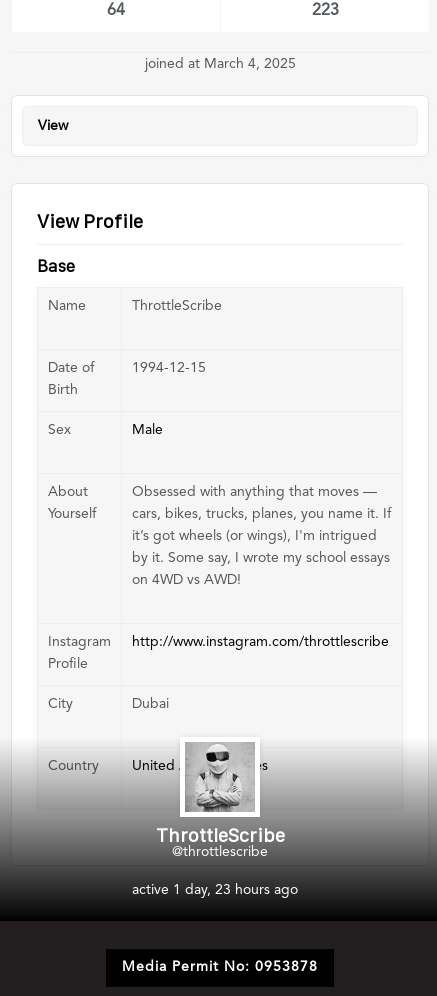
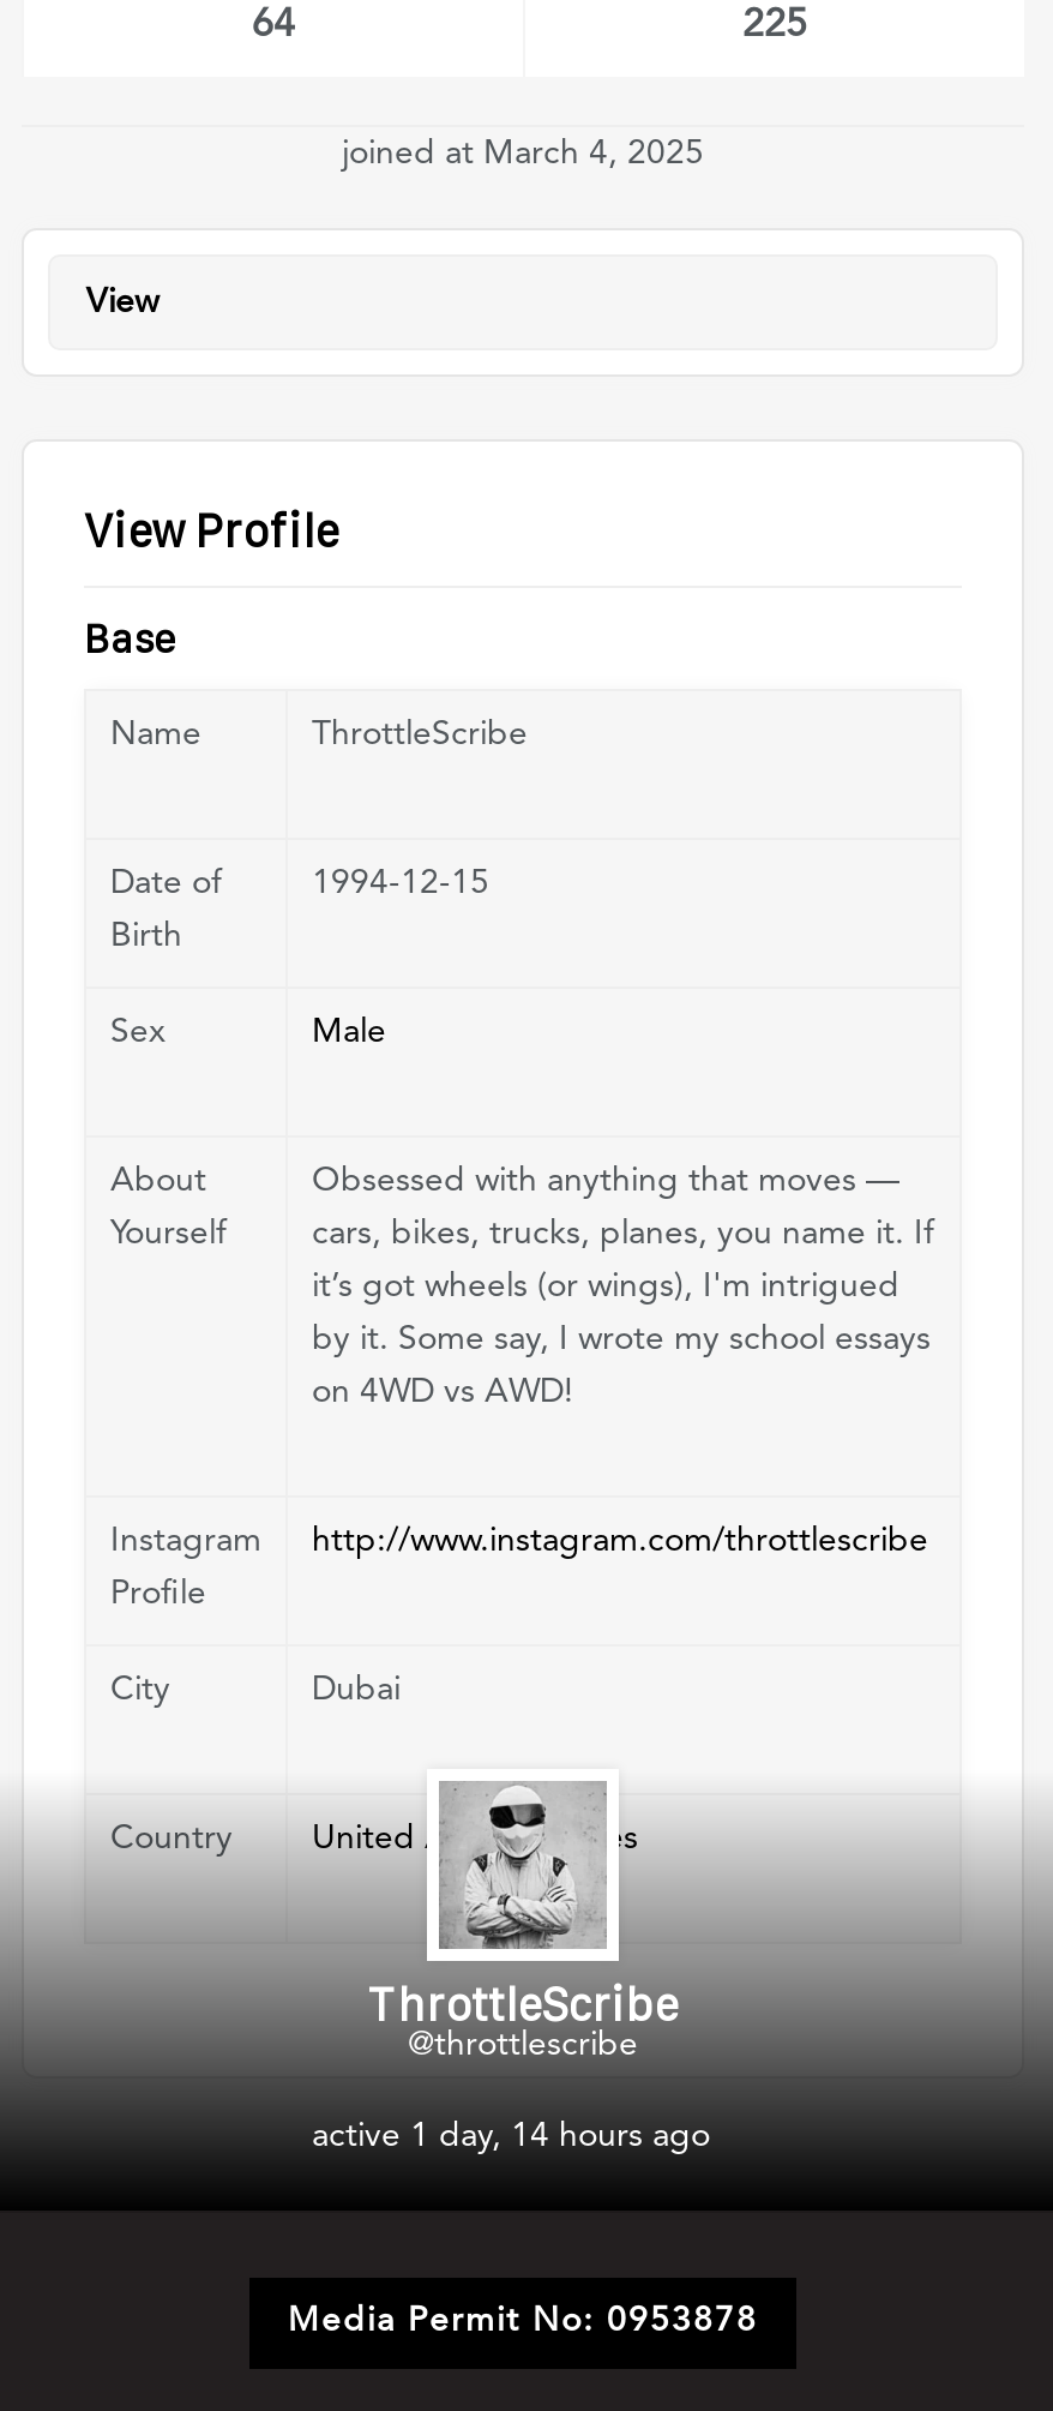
- 223
+ 225

- active 1 day, 23 hours ago
+ active 1 day, 14 hours ago
